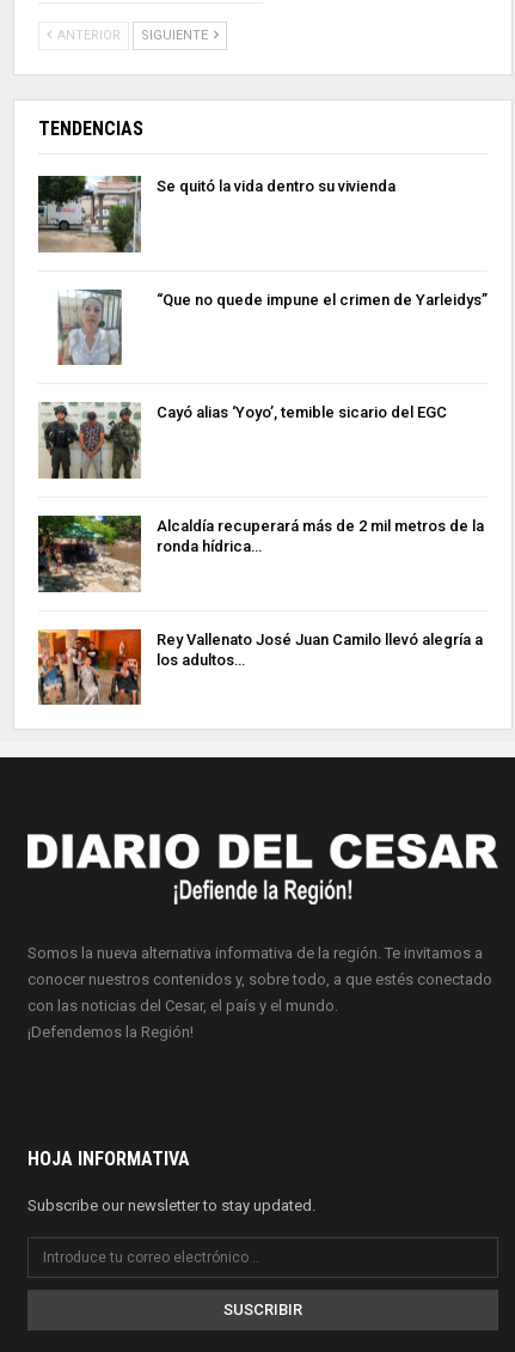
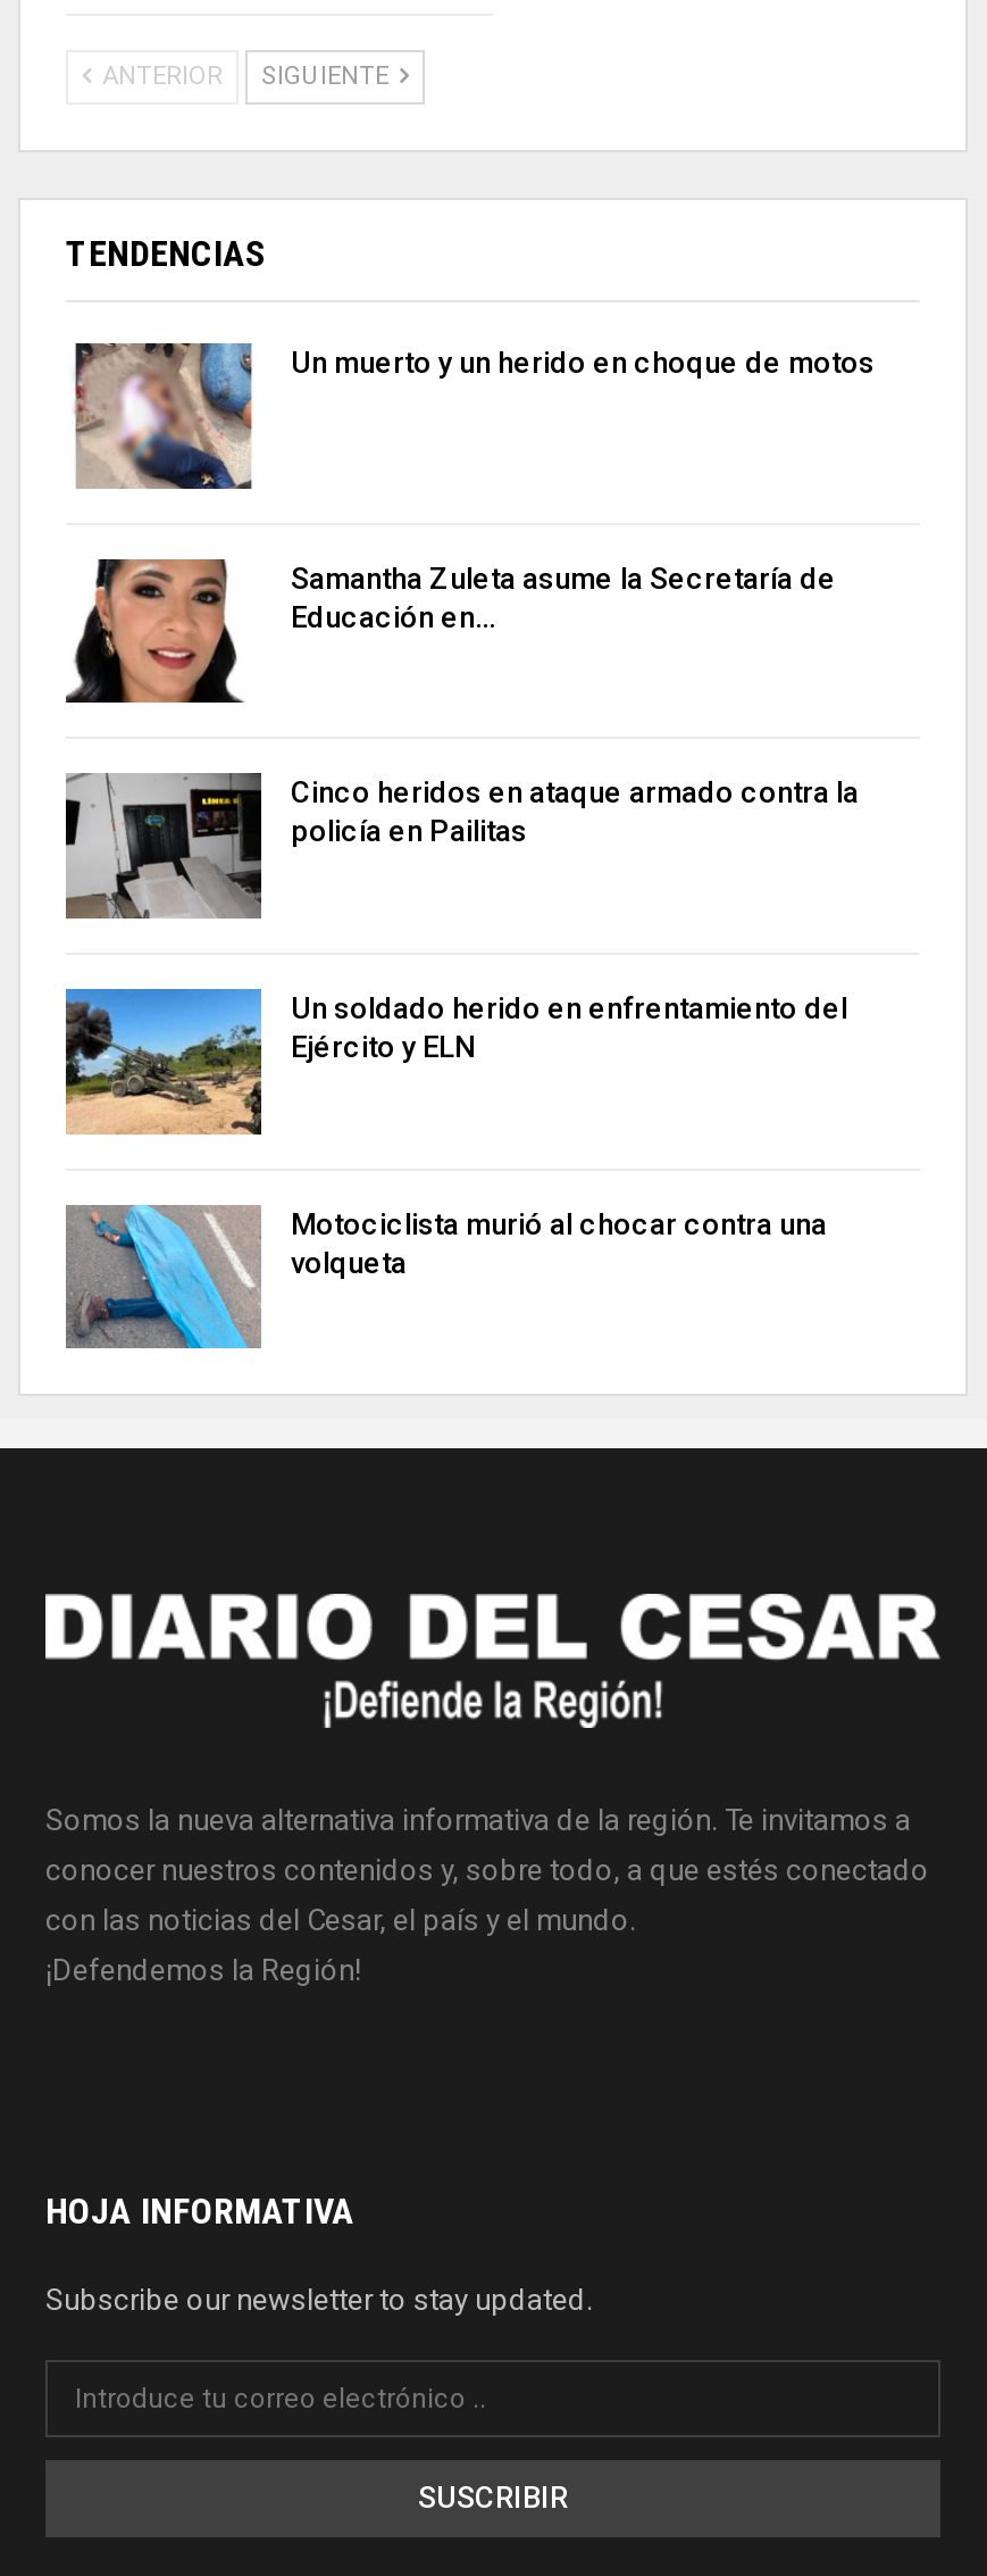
- [image]
- Se quitó la vida dentro su vivienda
+ [image]
+ Un muerto y un herido en choque de motos

- [image]
- “Que no quede impune el crimen de Yarleidys”
+ [image]
+ Samantha Zuleta asume la Secretaría de
+ Educación en…

- [image]
- Cayó alias ‘Yoyo’, temible sicario del EGC
+ [image]
+ Cinco heridos en ataque armado contra la
+ policía en Pailitas

- [image]
- Alcaldía recuperará más de 2 mil metros de la
- ronda hídrica…
+ [image]
+ Un soldado herido en enfrentamiento del
+ Ejército y ELN

- [image]
- Rey Vallenato José Juan Camilo llevó alegría a
- los adultos…
+ [image]
+ Motociclista murió al chocar contra una
+ volqueta
